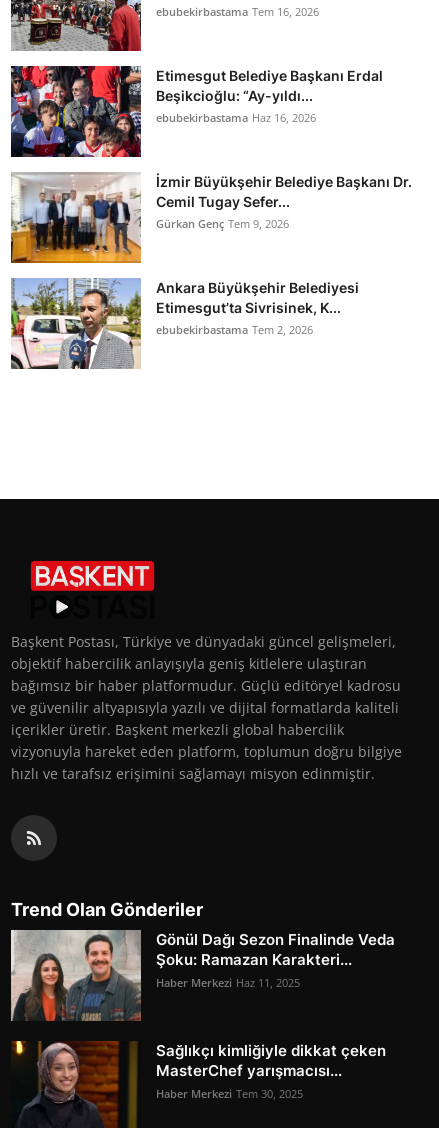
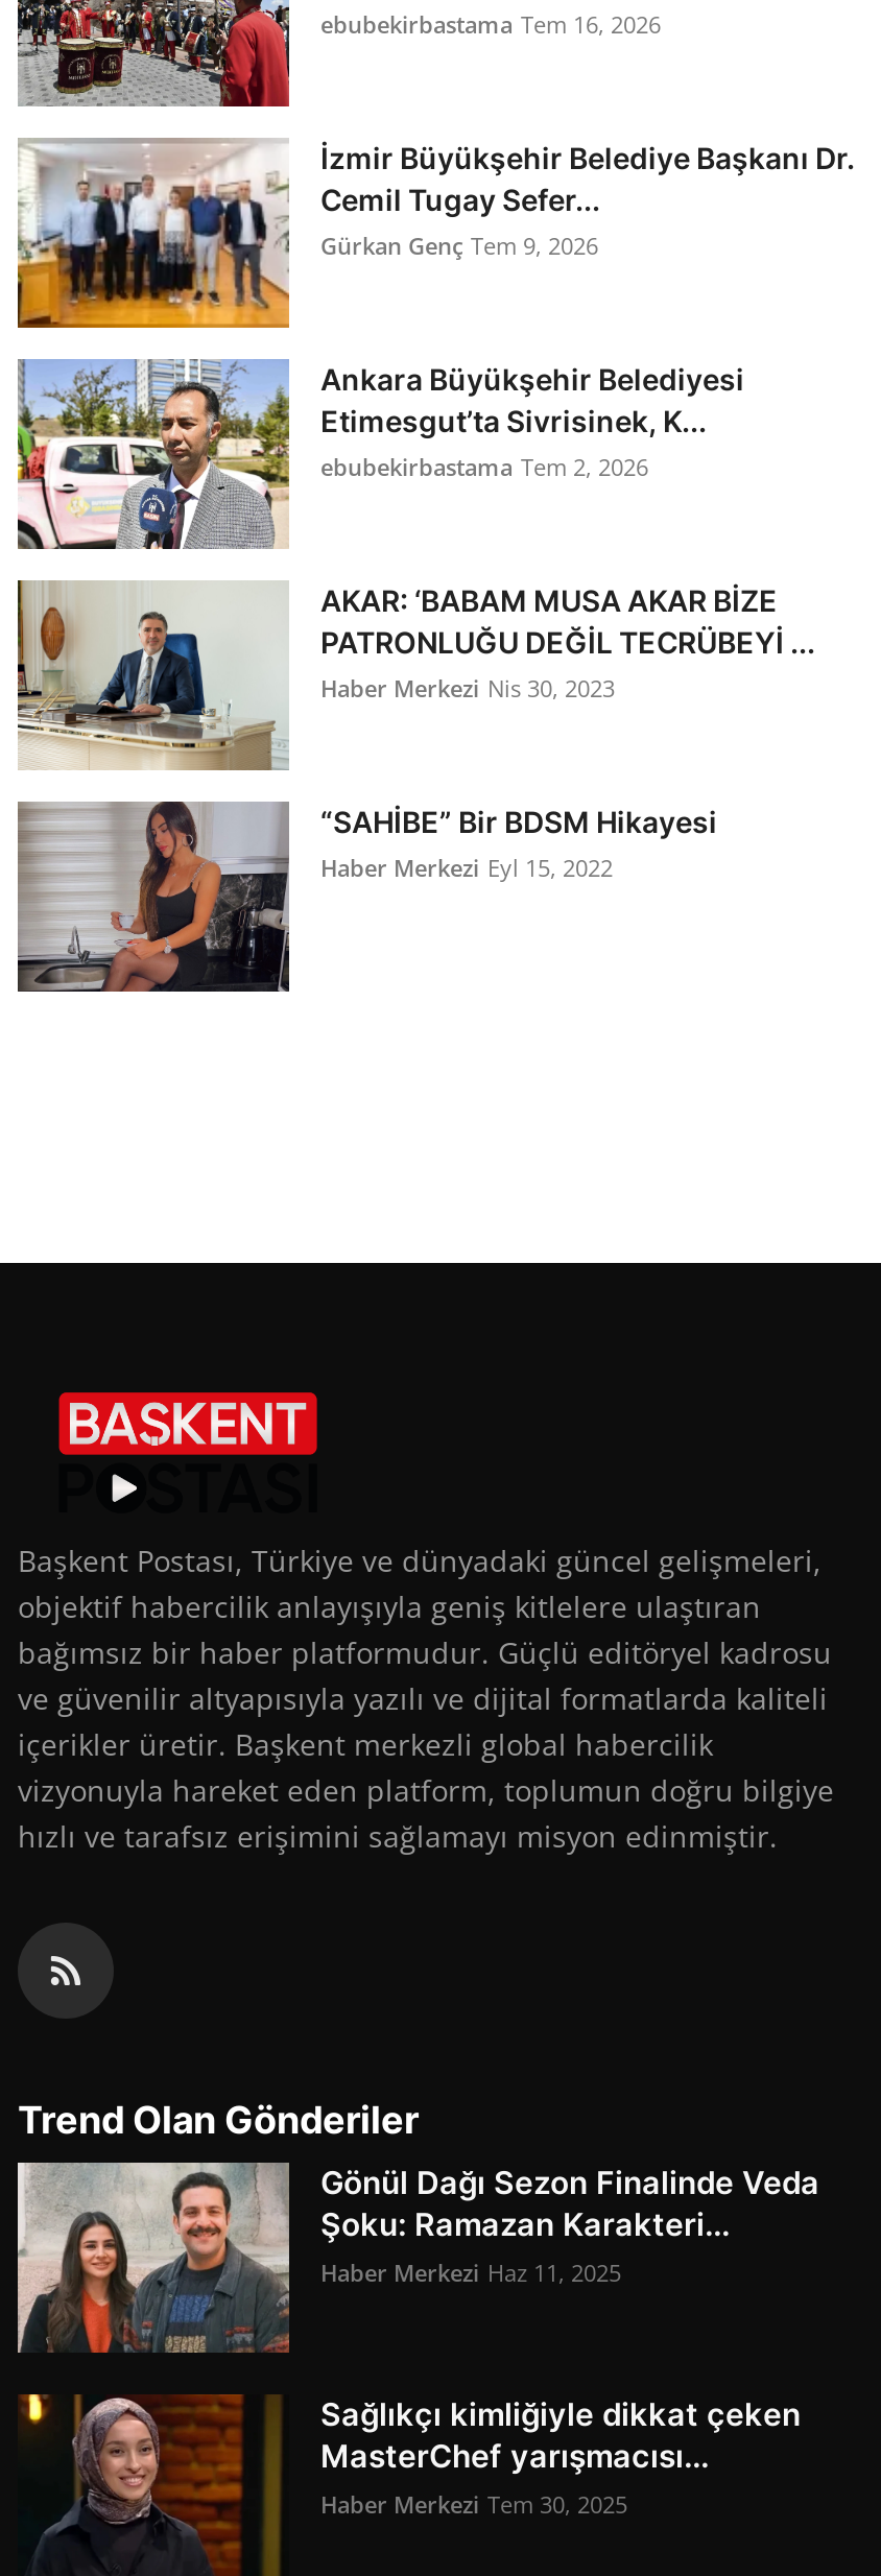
- [image]
- Etimesgut Belediye Başkanı Erdal
- Beşikcioğlu: “Ay-yıldı...
- ebubekirbastama Haz 16, 2026

moved up: [image] | İzmir Büyükşehir Belediye Başkanı Dr. | Cemil Tugay Sefer... | Gürkan Genç Tem 9, 2026 | Ankara Büyükşehir Belediyesi | Etimesgut’ta Sivrisinek, K... | ebubekirbastama Tem 2, 2026

+ [image]
+ AKAR: ‘BABAM MUSA AKAR BİZE
+ PATRONLUĞU DEĞİL TECRÜBEYİ ...
+ Haber Merkezi Nis 30, 2023

+ [image]
+ “SAHİBE” Bir BDSM Hikayesi
+ Haber Merkezi Eyl 15, 2022
